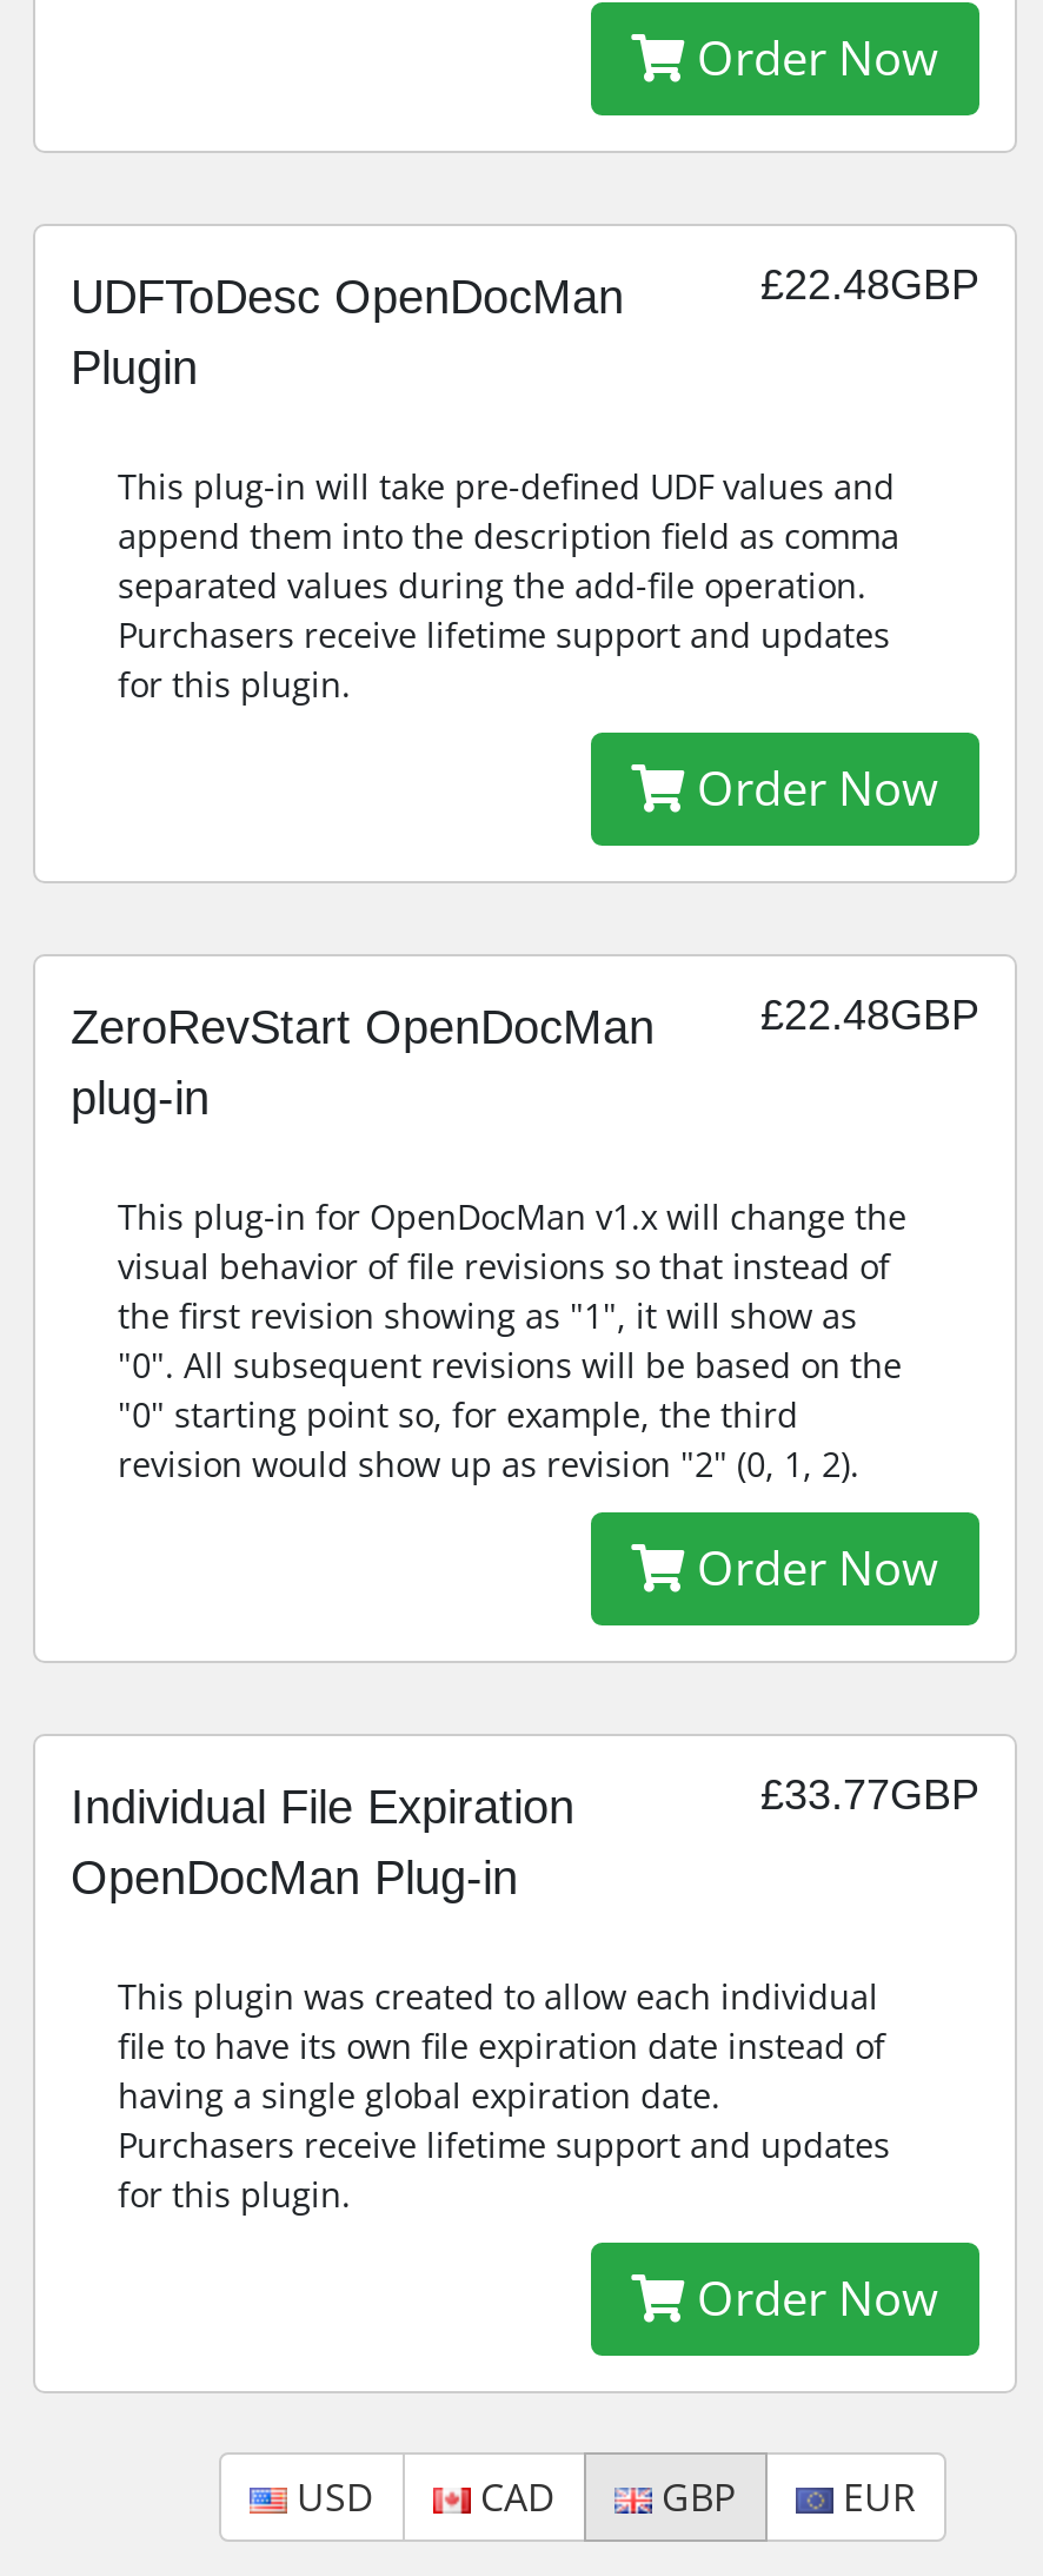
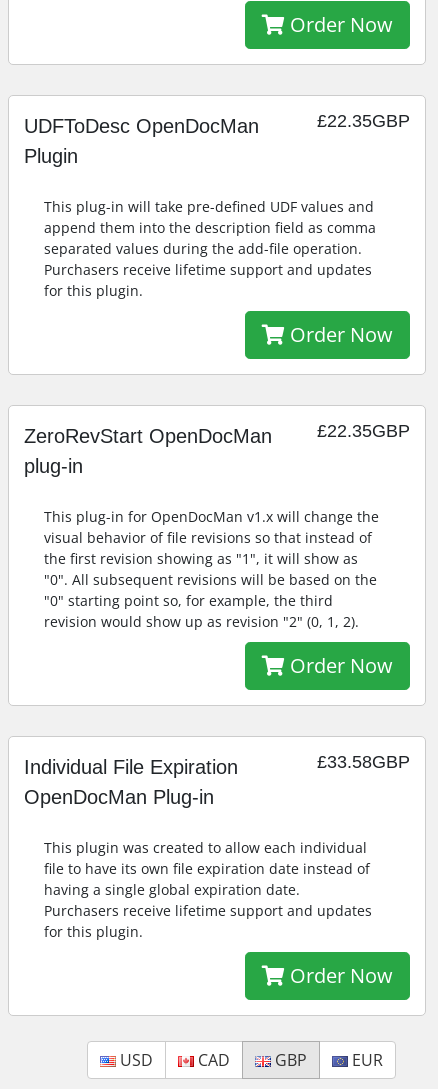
- £22.48GBP
+ £22.35GBP

- £22.48GBP
+ £22.35GBP

- £33.77GBP
+ £33.58GBP
